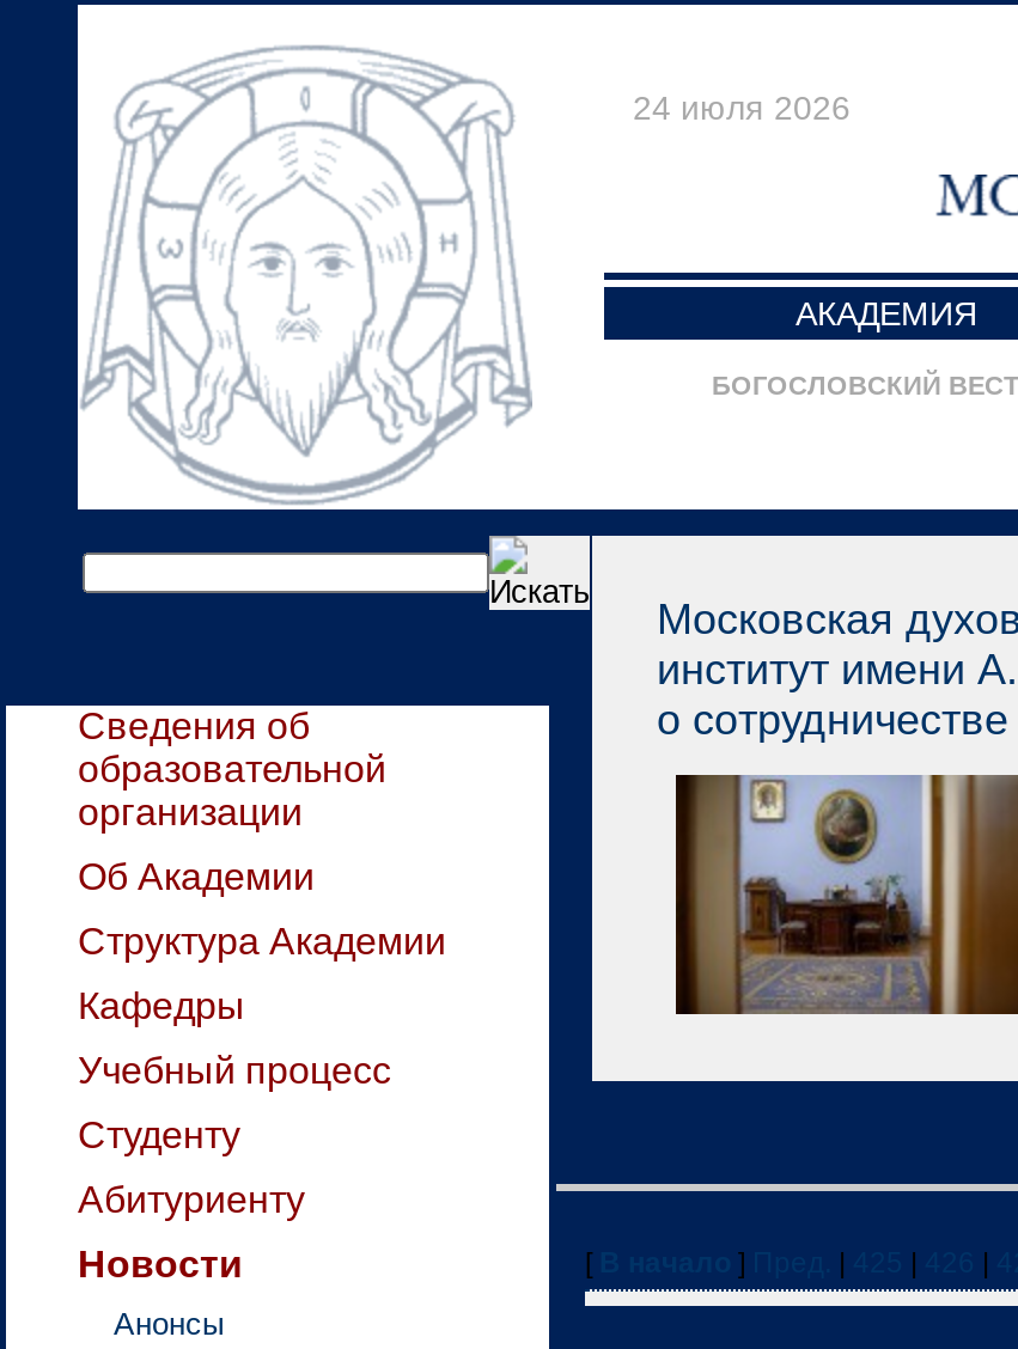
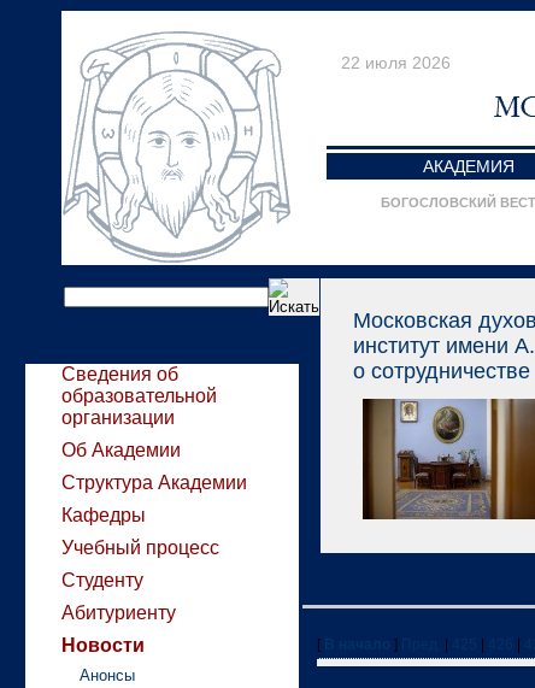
- 24 июля 2026
+ 22 июля 2026
